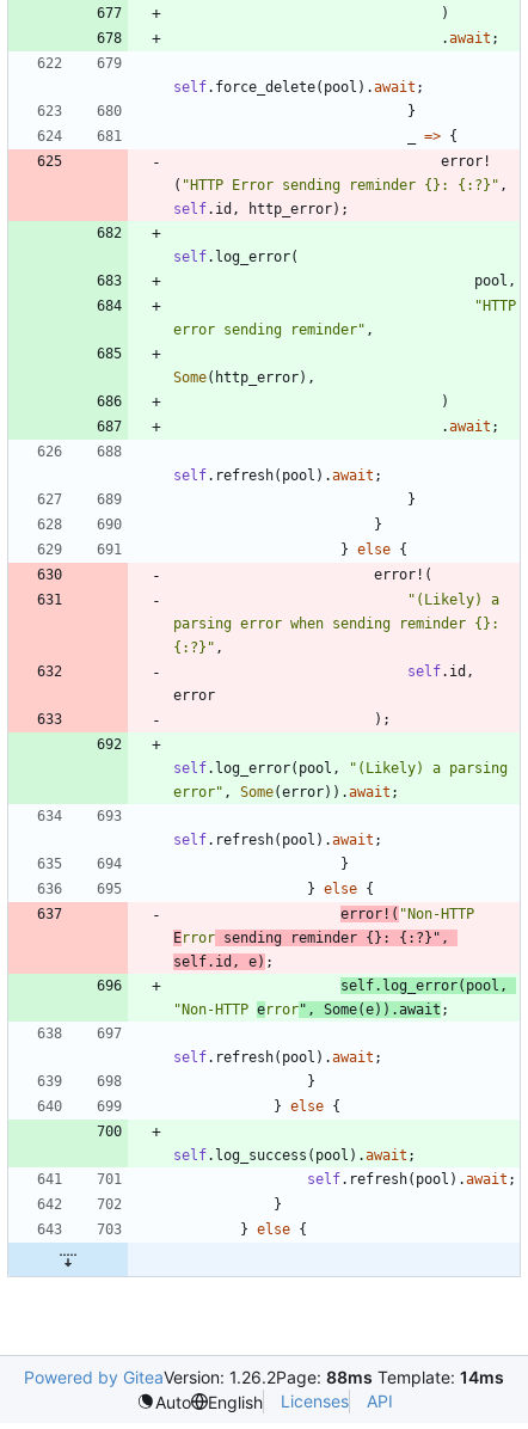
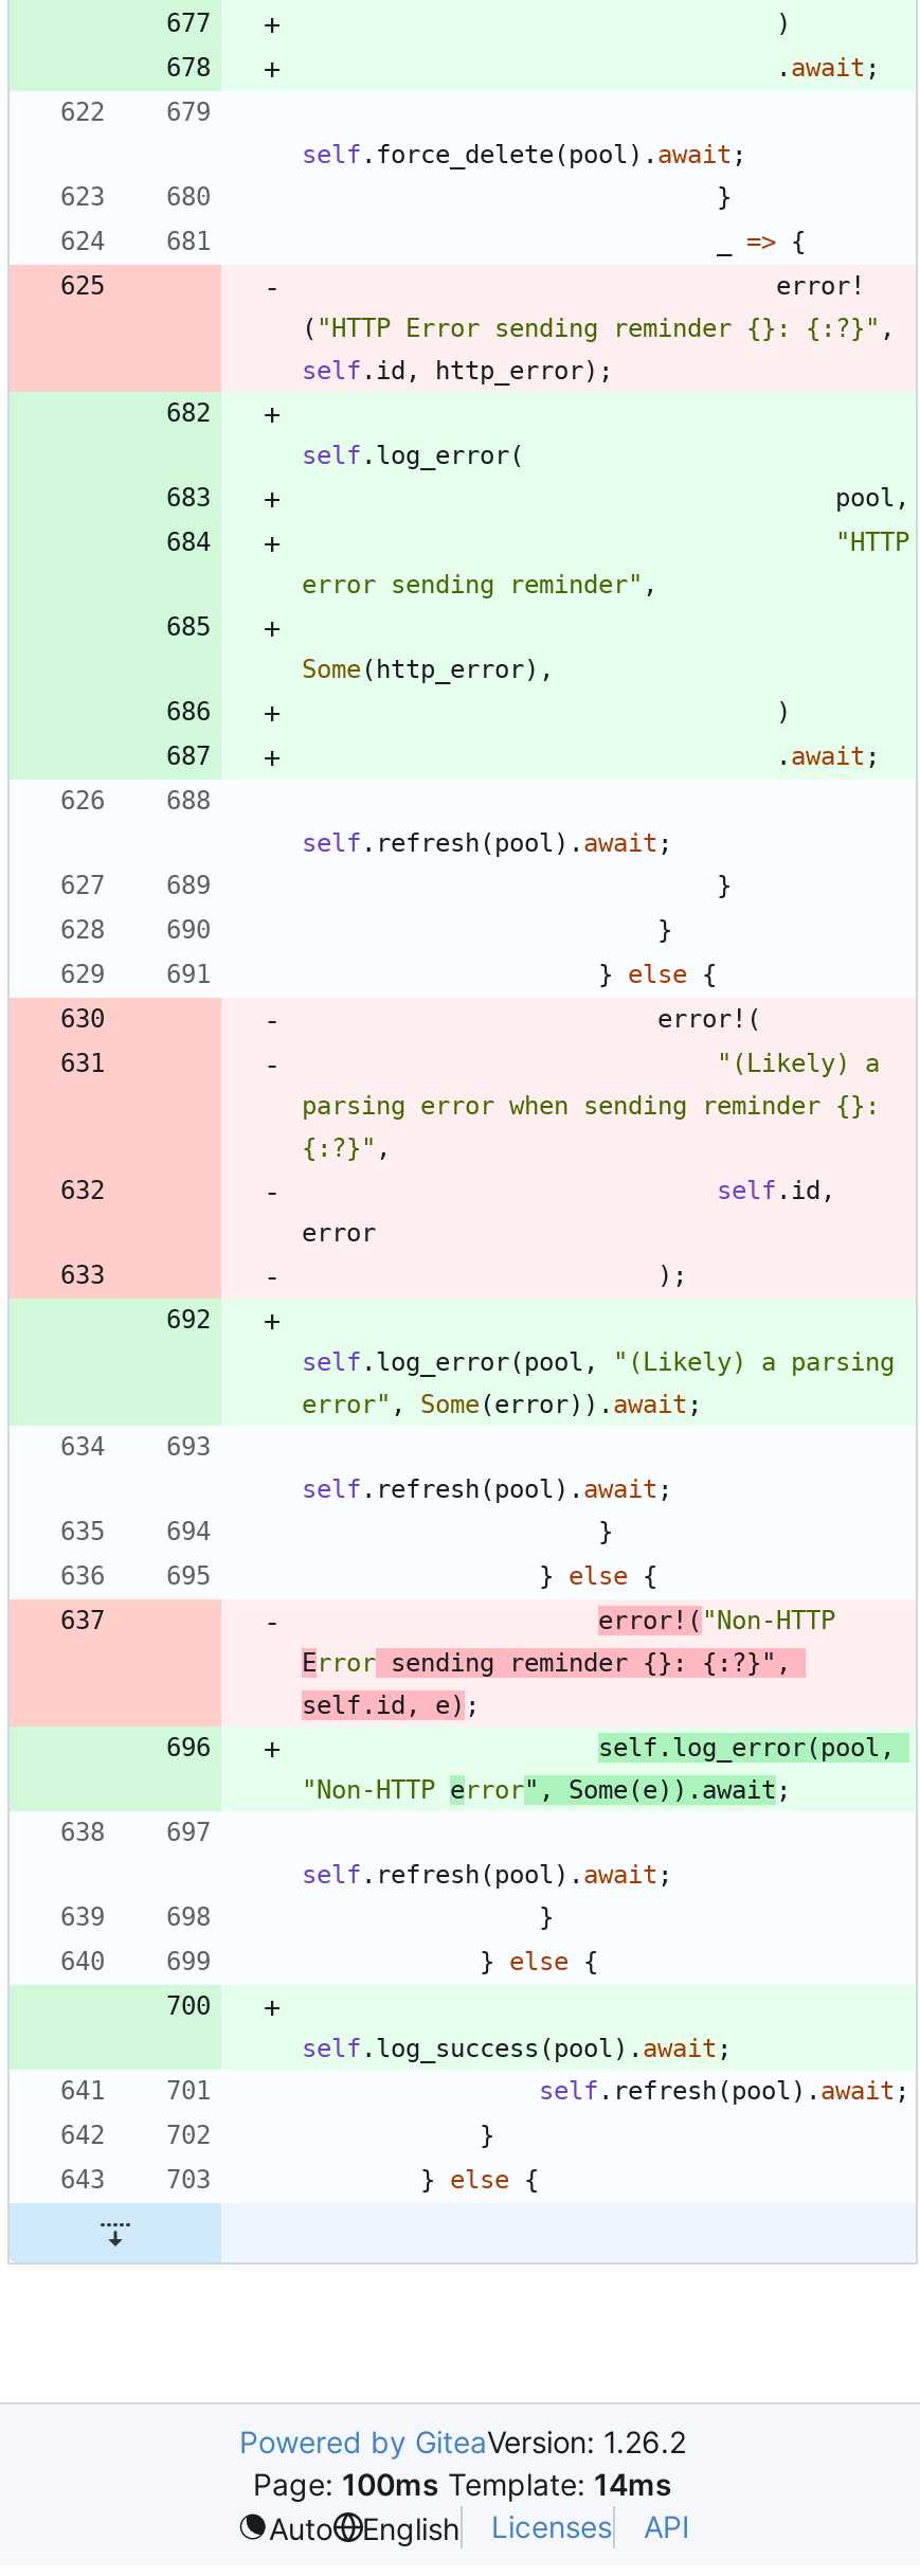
- Powered by GiteaVersion: 1.26.2Page: 88ms Template: 14ms
+ Powered by GiteaVersion: 1.26.2
+ Page: 100ms Template: 14ms
